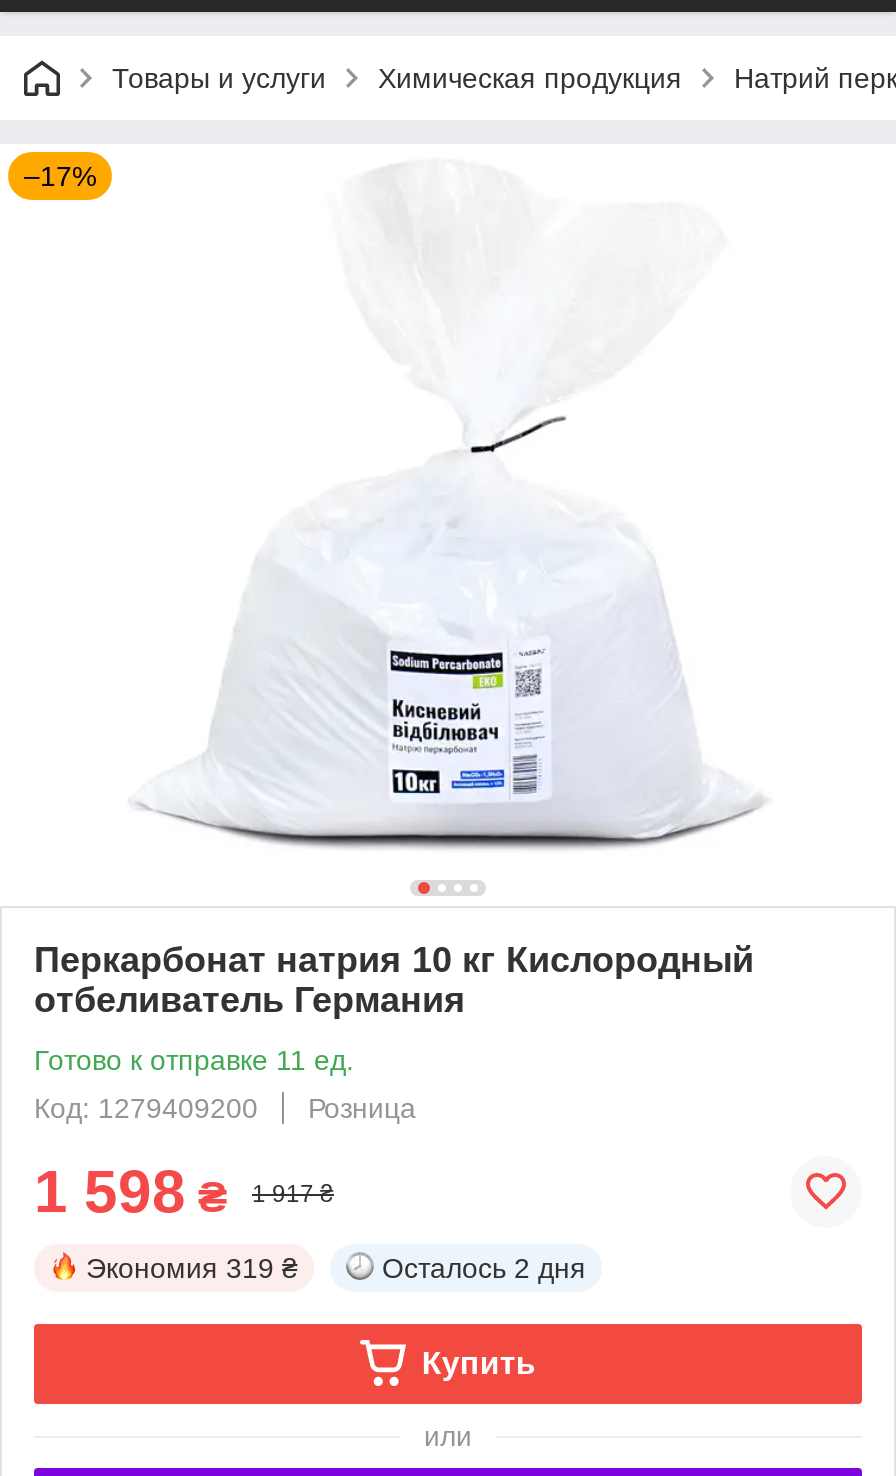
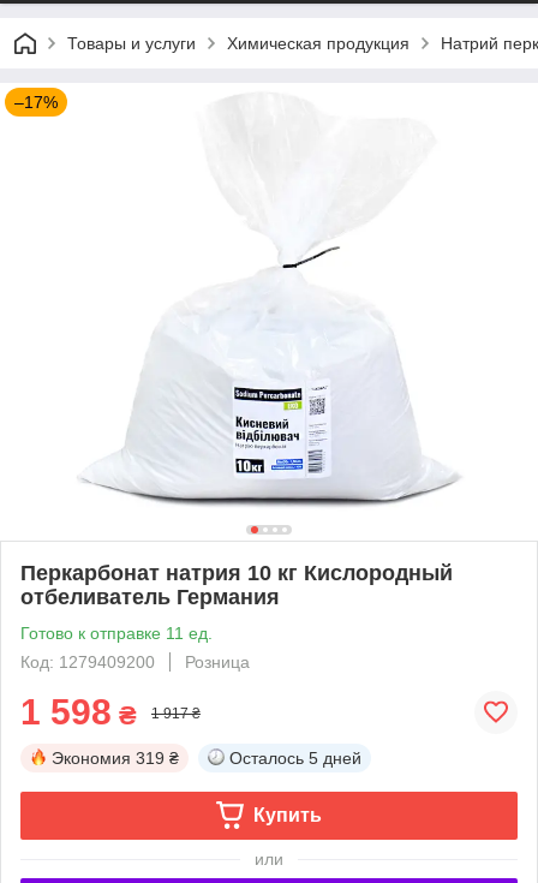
- Осталось 2 дня
+ Осталось 5 дней
